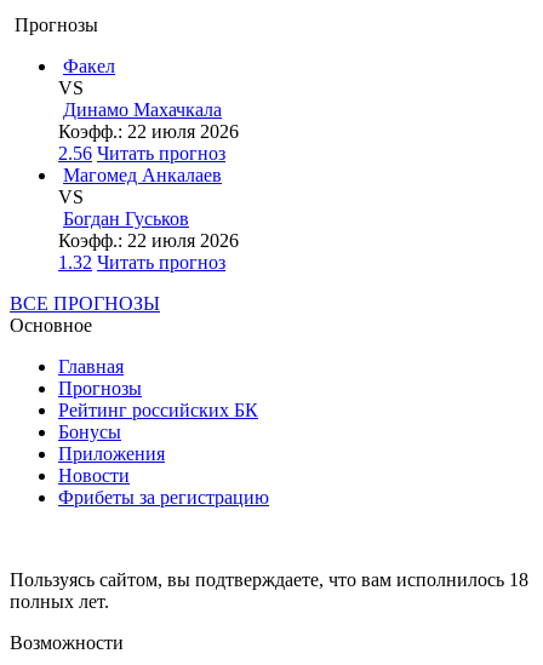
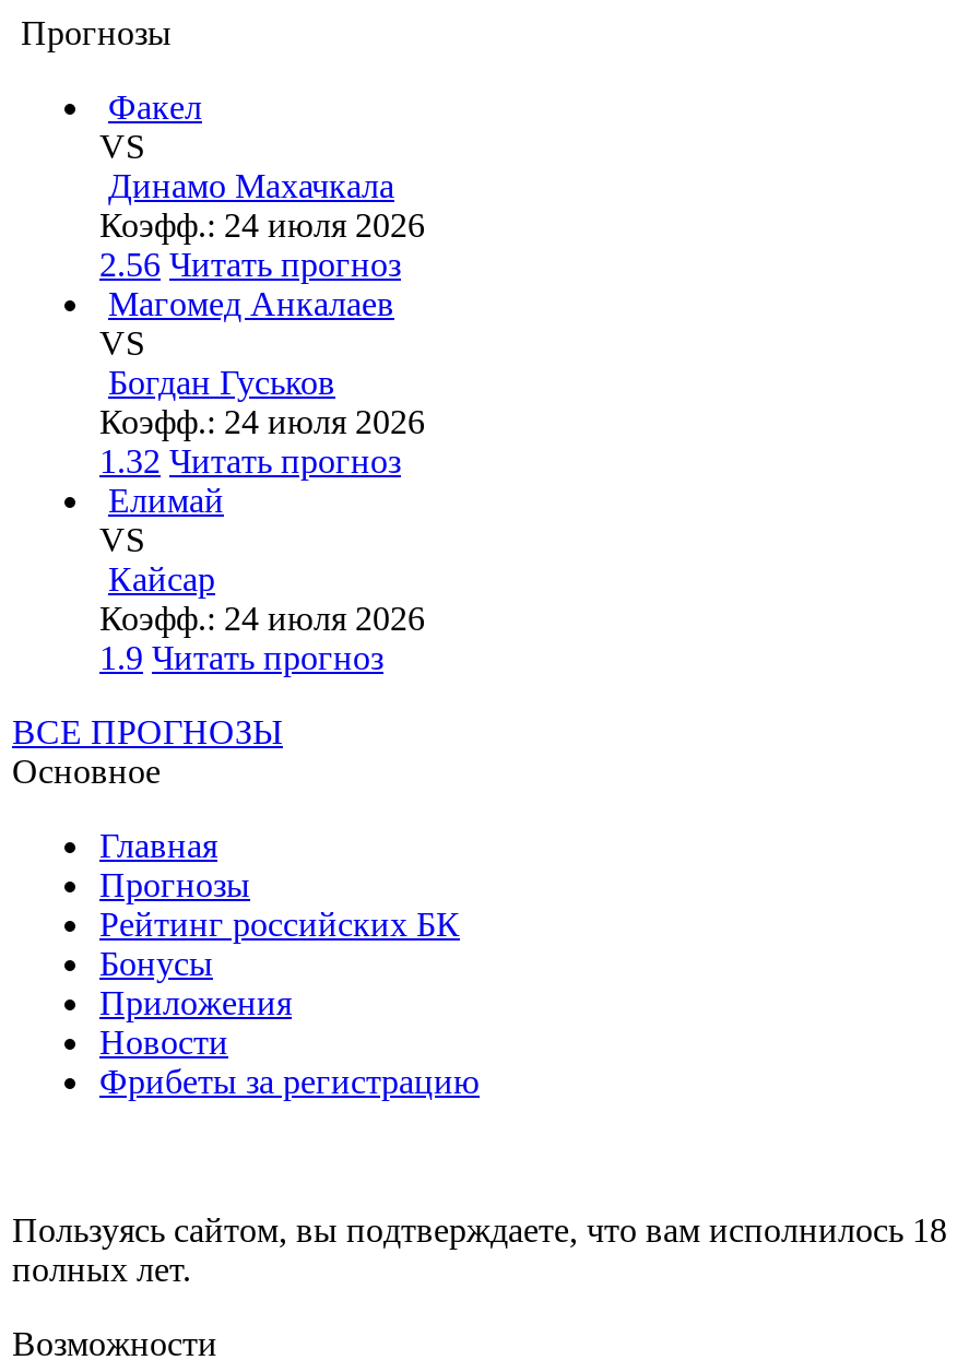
- Коэфф.: 22 июля 2026
+ Коэфф.: 24 июля 2026

- Коэфф.: 22 июля 2026
+ Коэфф.: 24 июля 2026

+ Елимай
+ VS
+ Кайсар
+ Коэфф.: 24 июля 2026
+ 1.9 Читать прогноз
